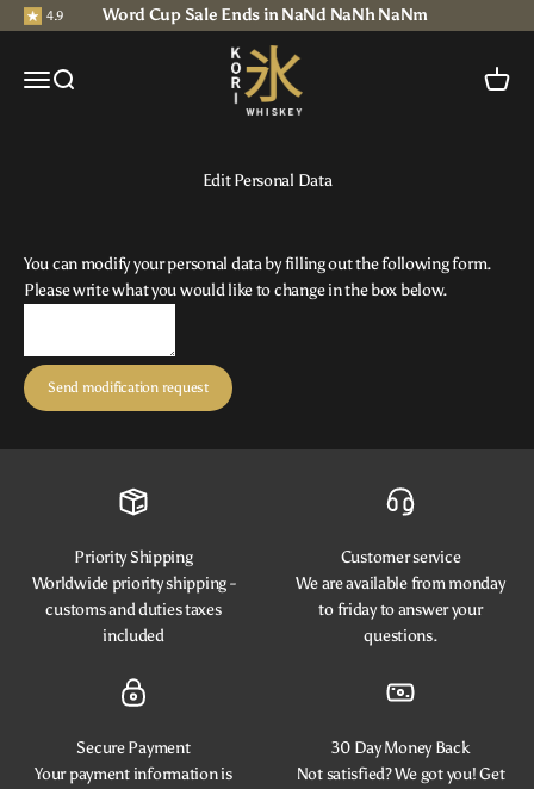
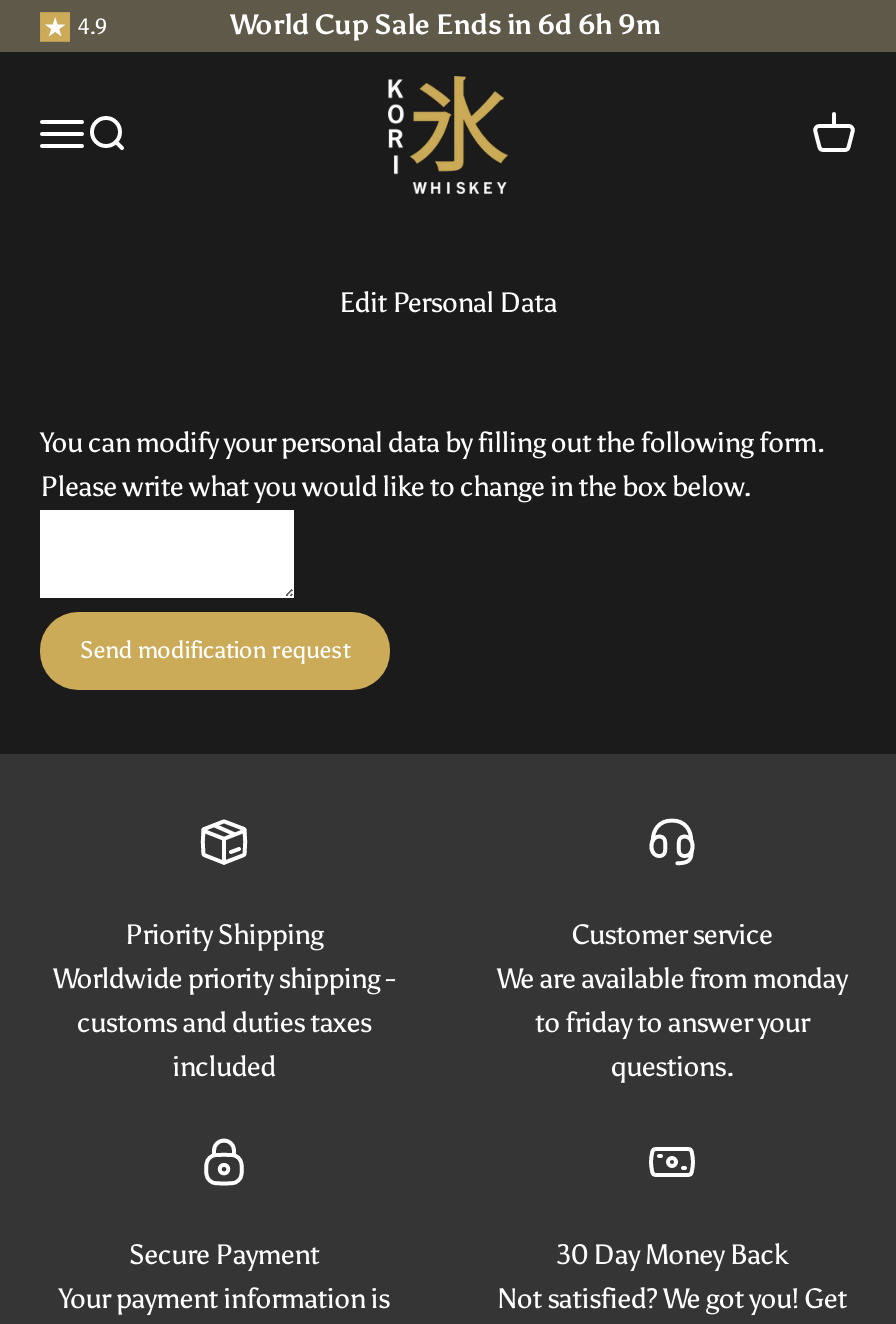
- Word Cup Sale Ends in NaNd NaNh NaNm
+ World Cup Sale Ends in 6d 6h 9m
